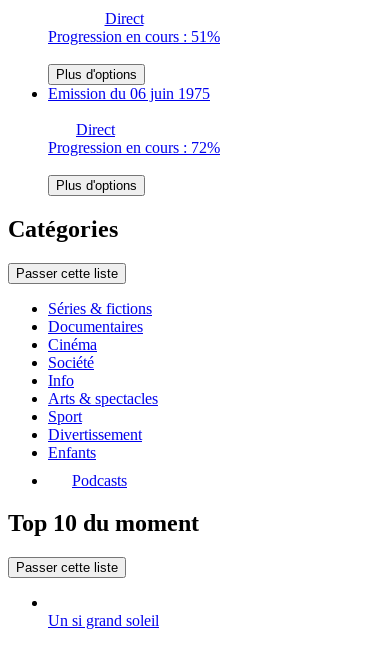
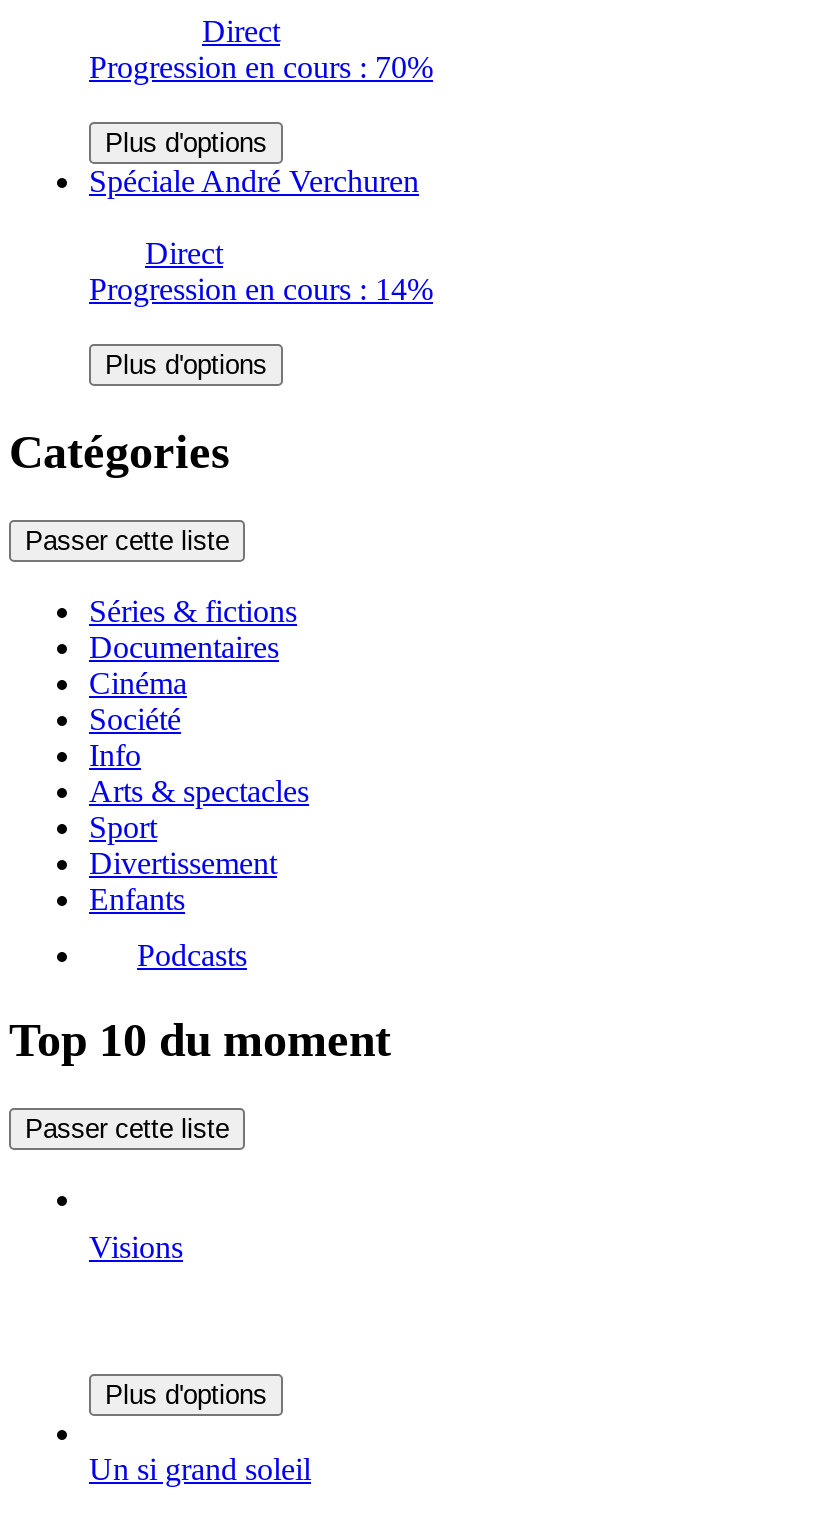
- Progression en cours : 51%
+ Progression en cours : 70%

- Emission du 06 juin 1975
+ Spéciale André Verchuren

- Progression en cours : 72%
+ Progression en cours : 14%

+ Visions

+ Plus d'options
